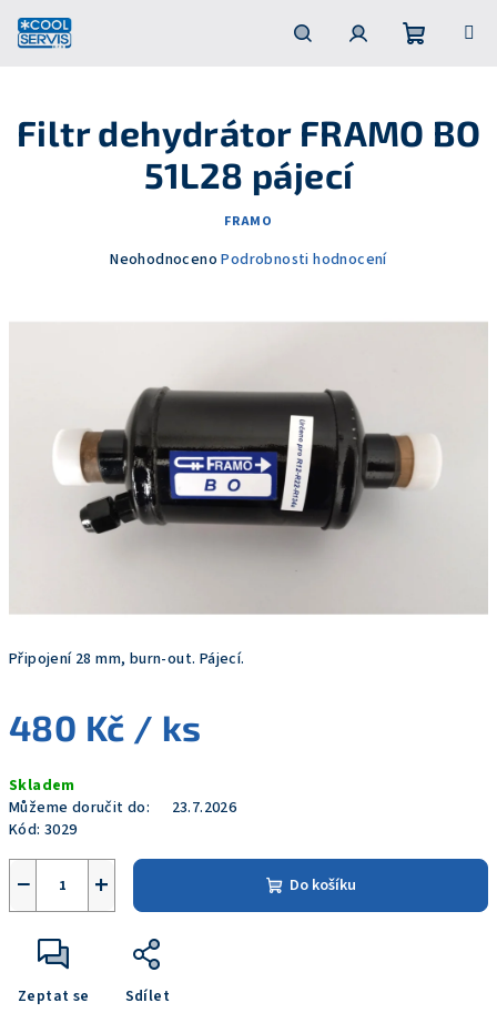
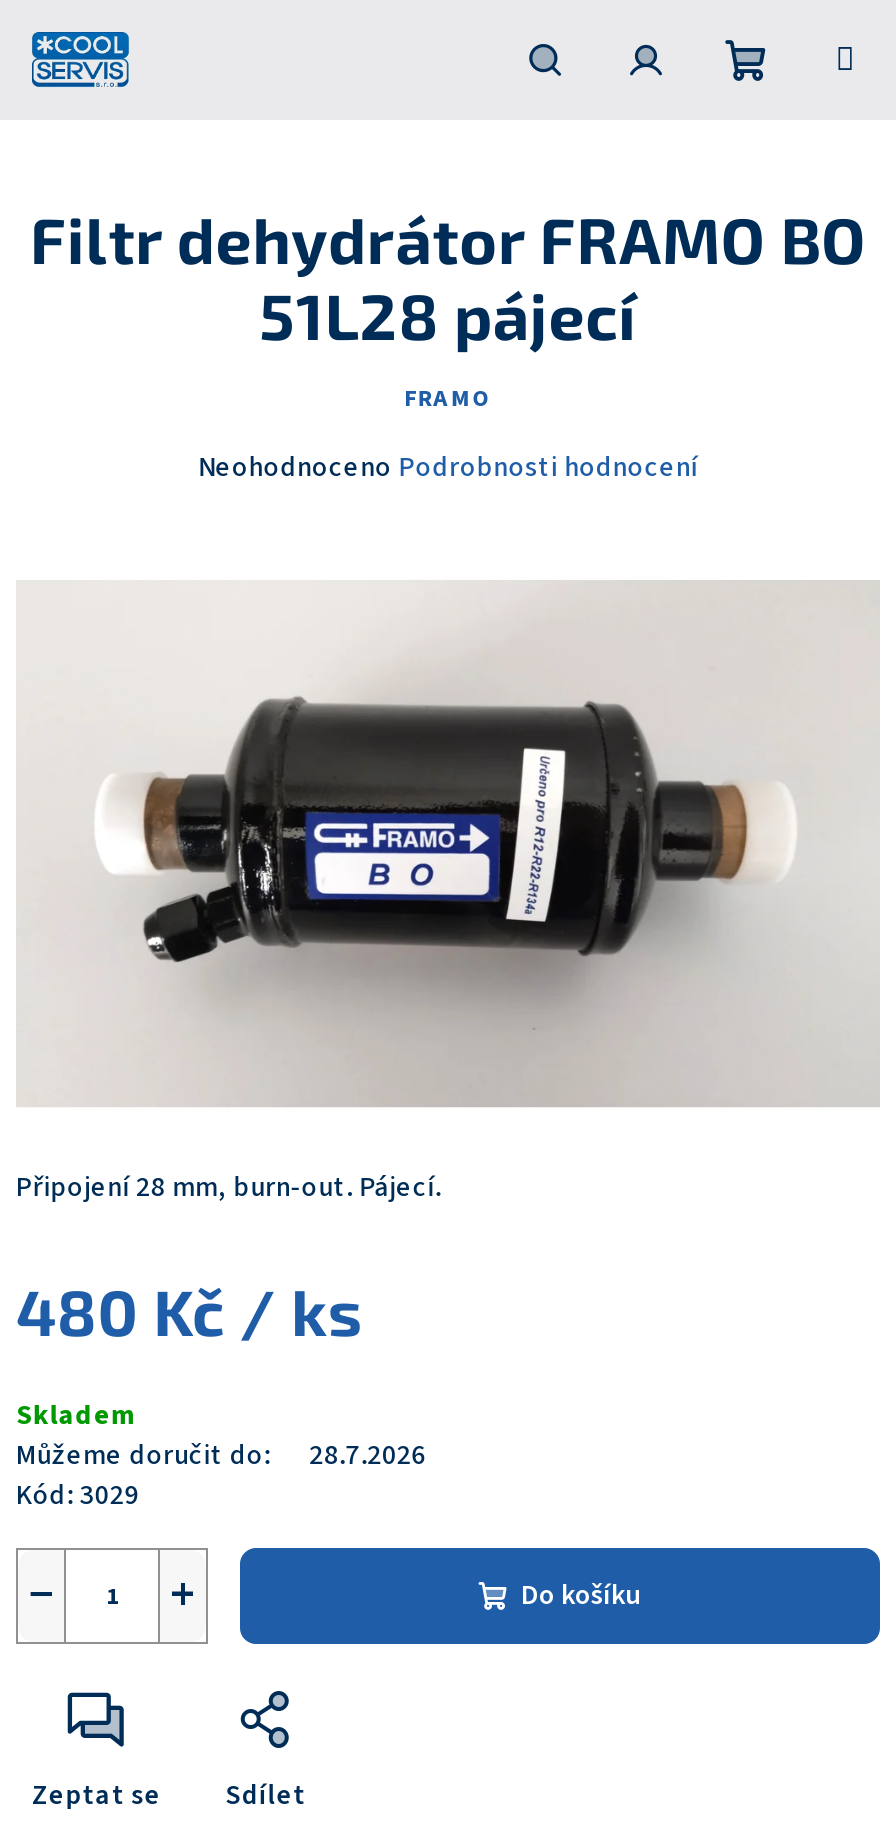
- Můžeme doručit do: 23.7.2026
+ Můžeme doručit do: 28.7.2026
